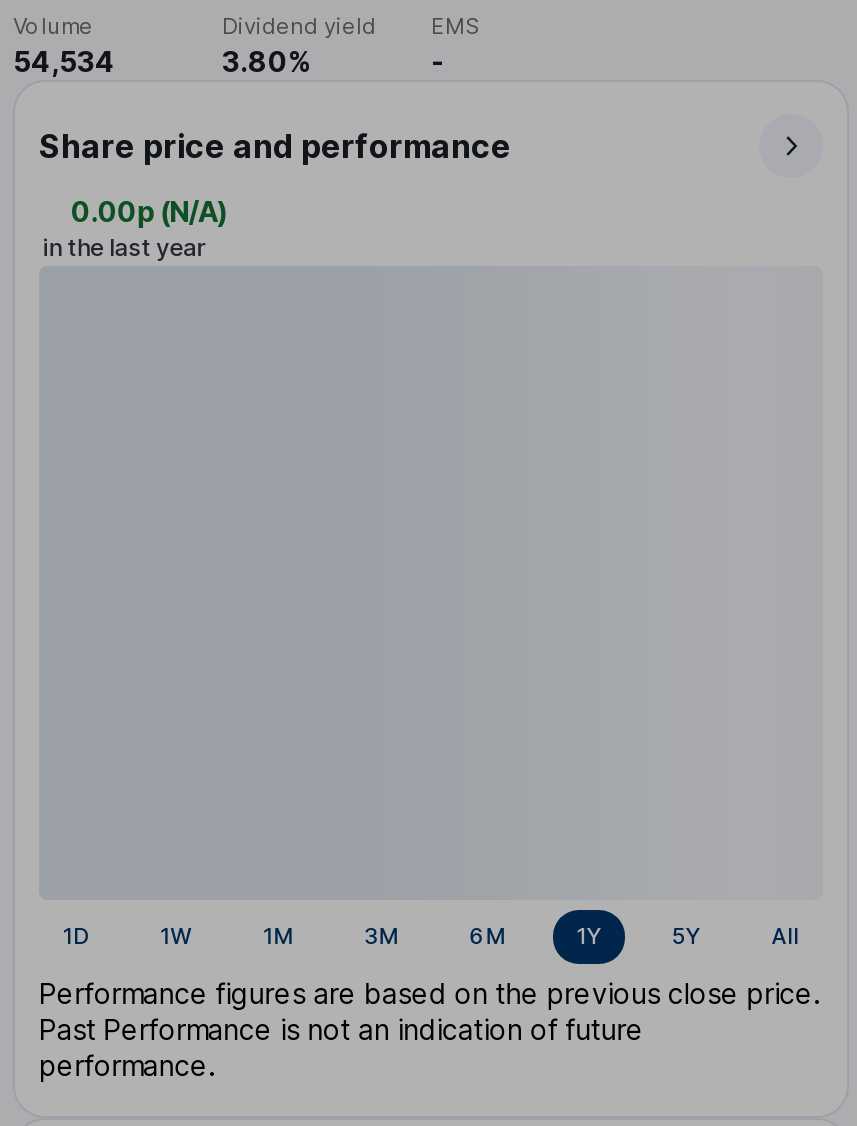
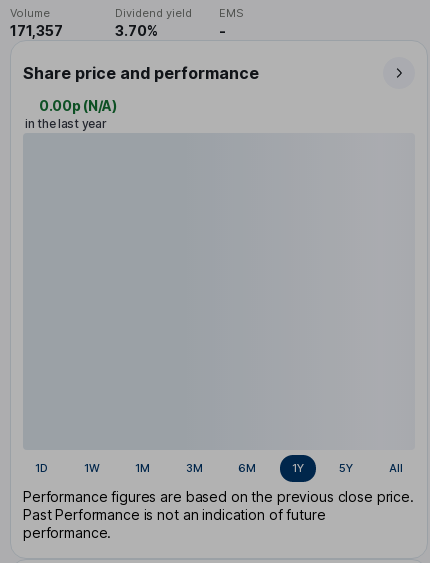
- 54,534
+ 171,357

- 3.80%
+ 3.70%
